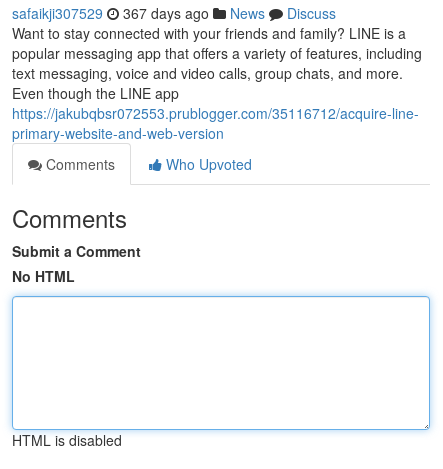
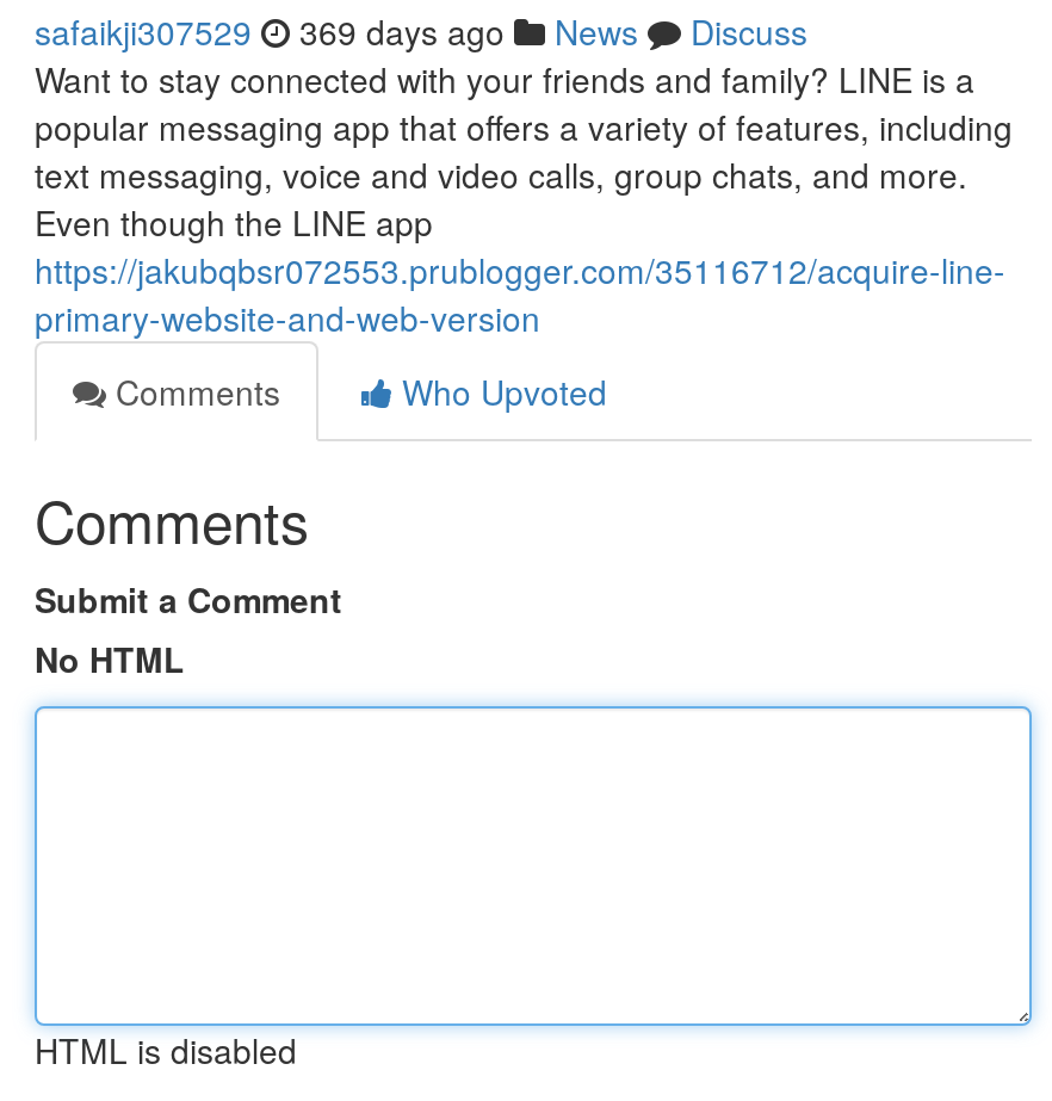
- safaikji307529 367 days ago News Discuss
+ safaikji307529 369 days ago News Discuss
